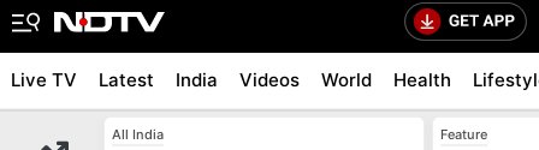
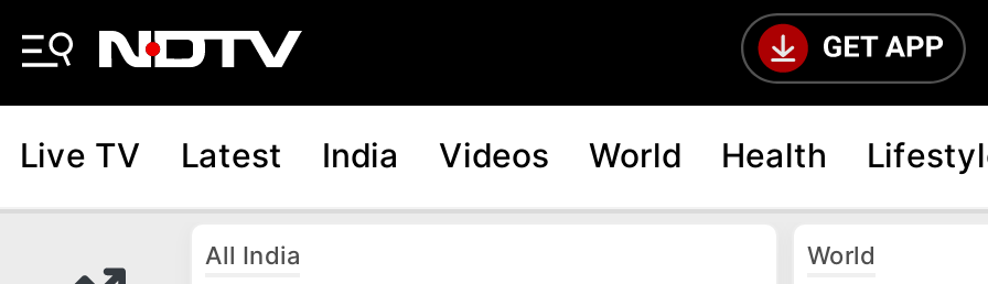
- Feature
+ World
